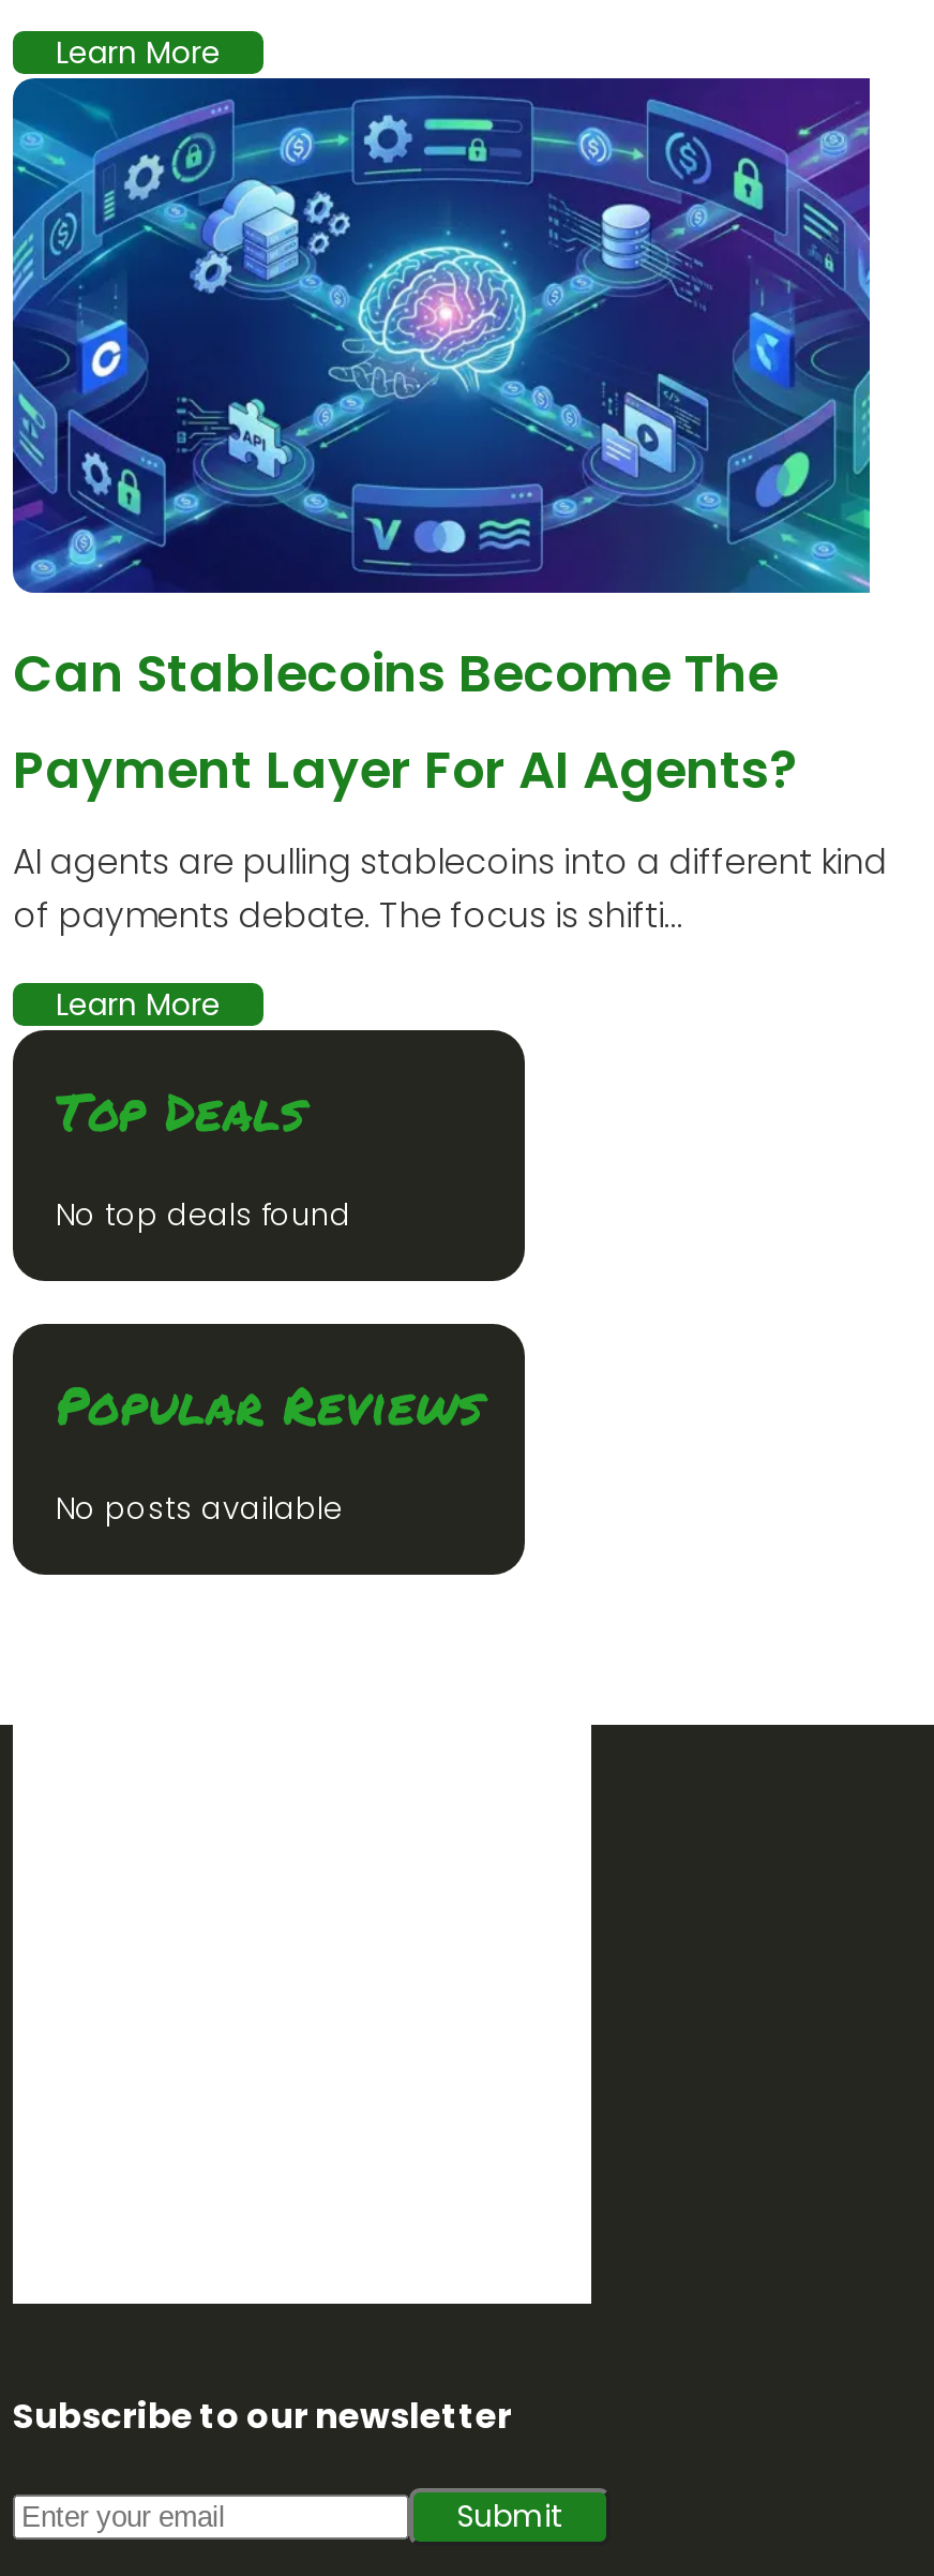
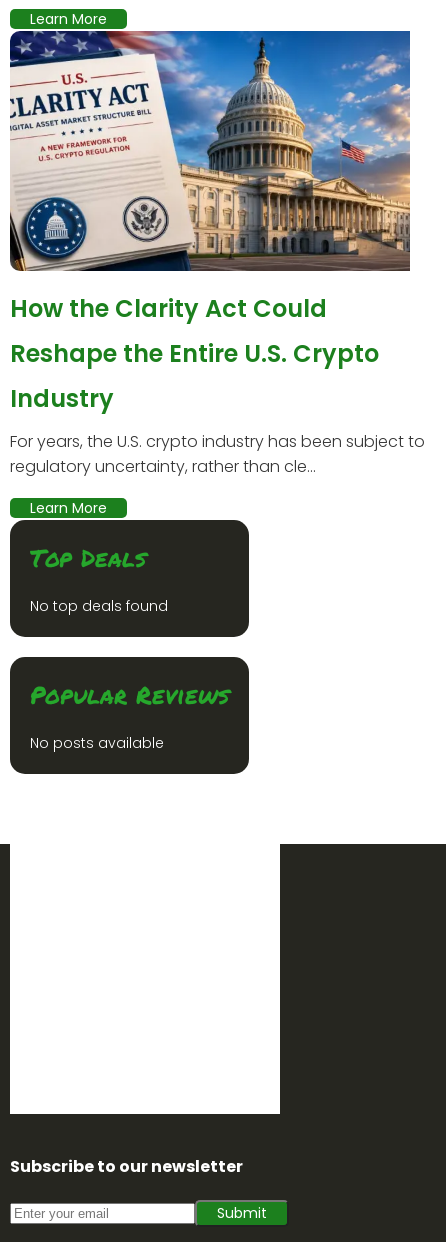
- [image]
- Can Stablecoins Become The
- Payment Layer For AI Agents?
+ [image]
+ How the Clarity Act Could
+ Reshape the Entire U.S. Crypto
+ Industry

- AI agents are pulling stablecoins into a different kind
- of payments debate. The focus is shifti...
+ For years, the U.S. crypto industry has been subject to
+ regulatory uncertainty, rather than cle...
